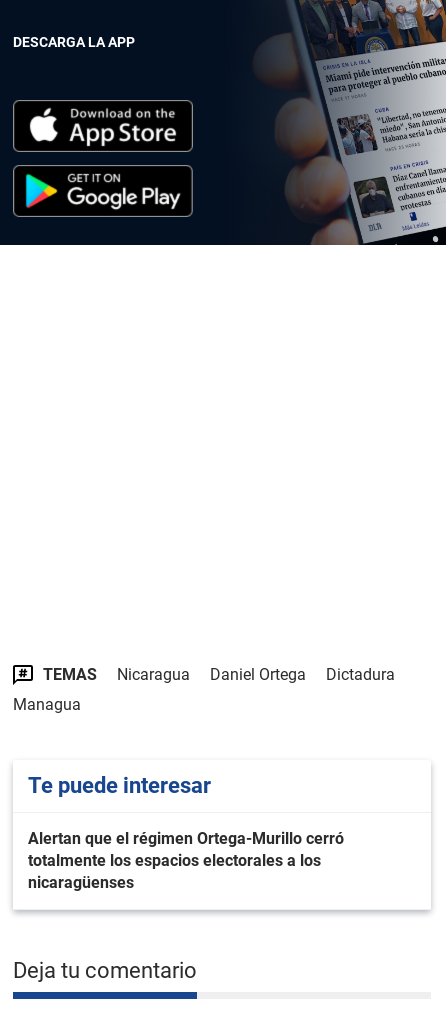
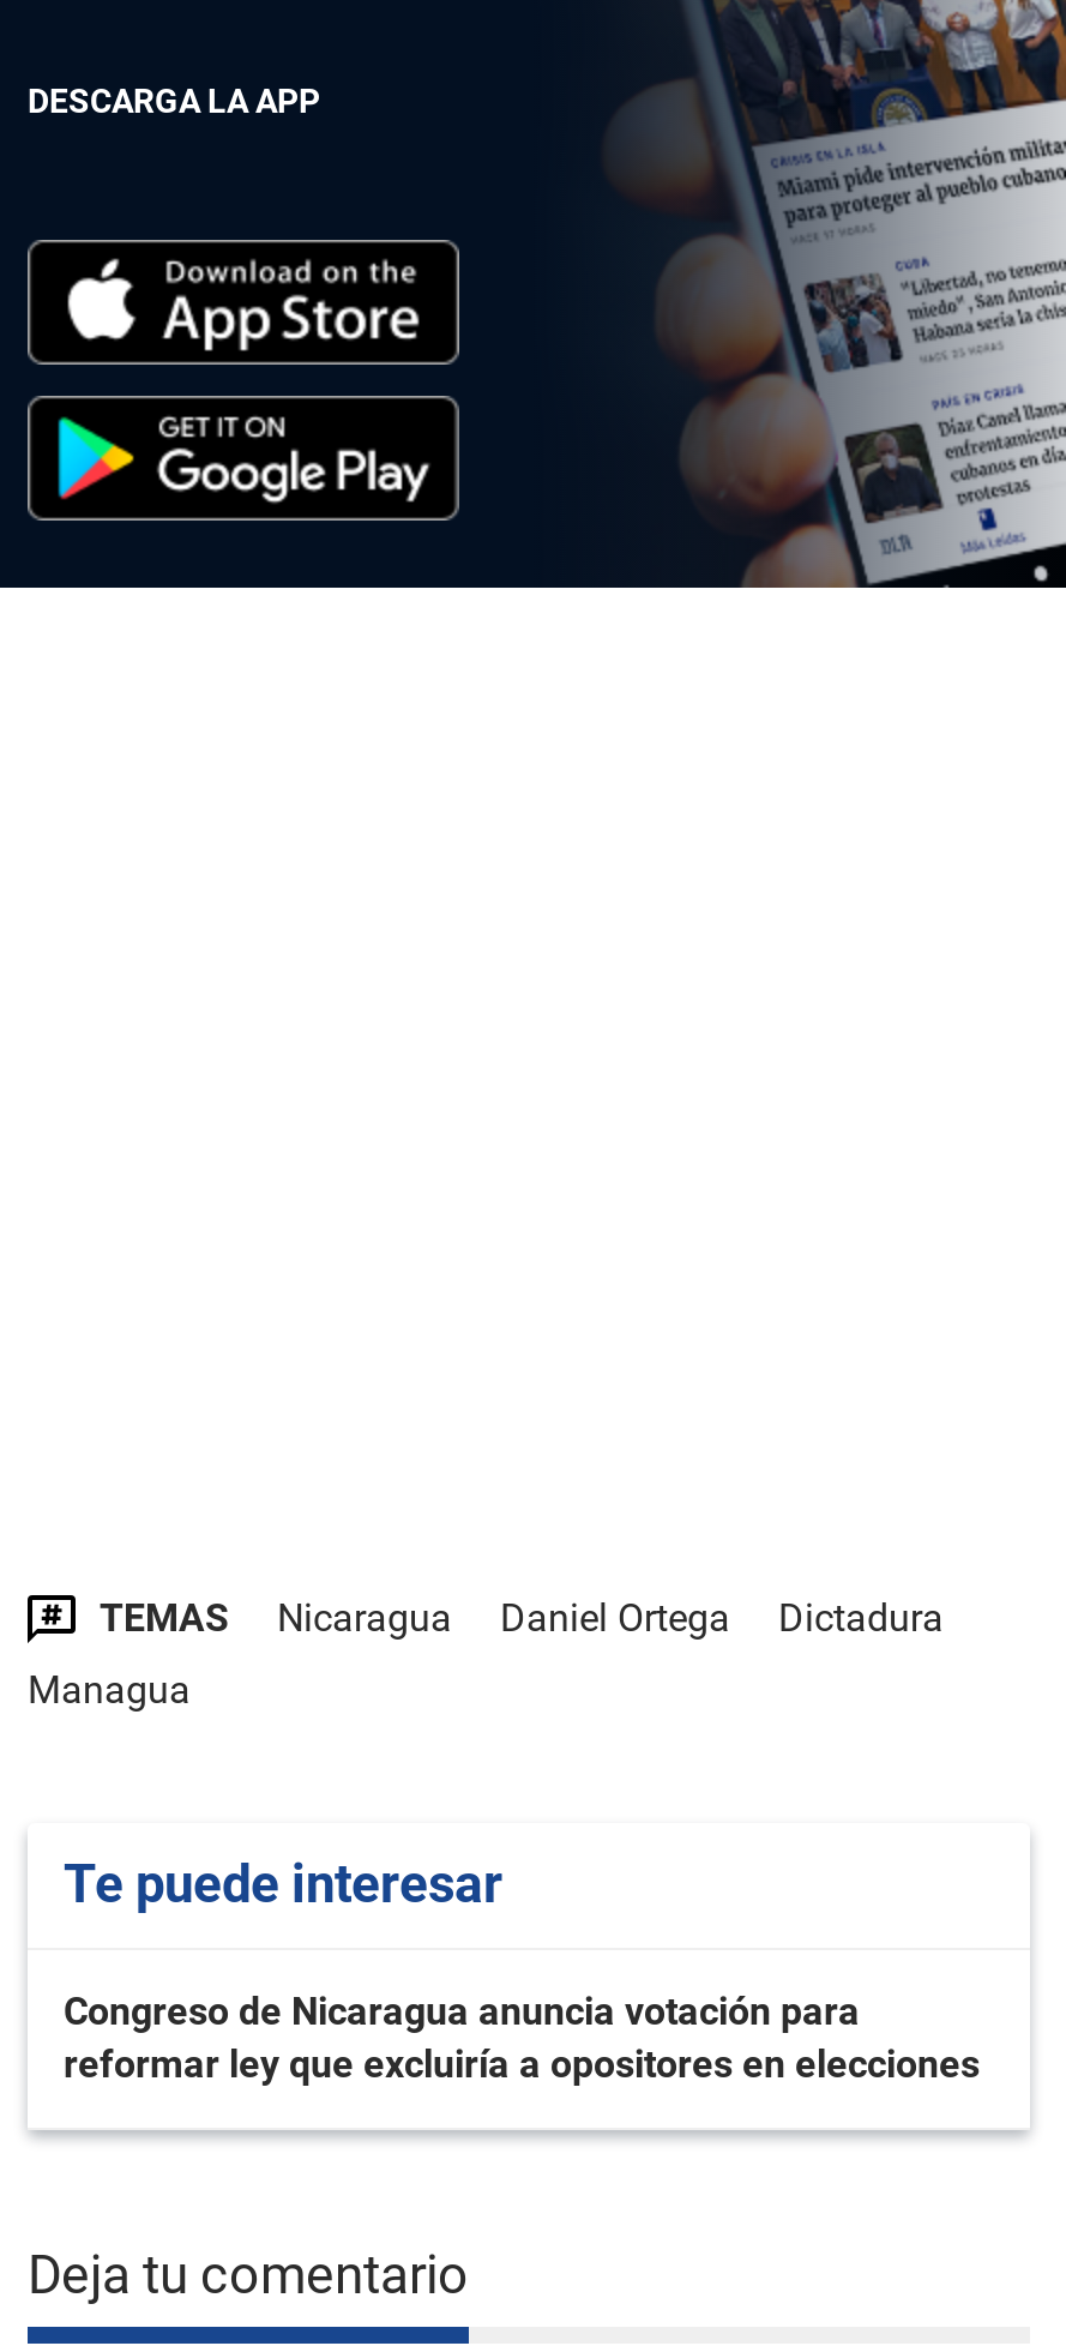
- Alertan que el régimen Ortega-Murillo cerró
- totalmente los espacios electorales a los
- nicaragüenses
+ Congreso de Nicaragua anuncia votación para
+ reformar ley que excluiría a opositores en elecciones
